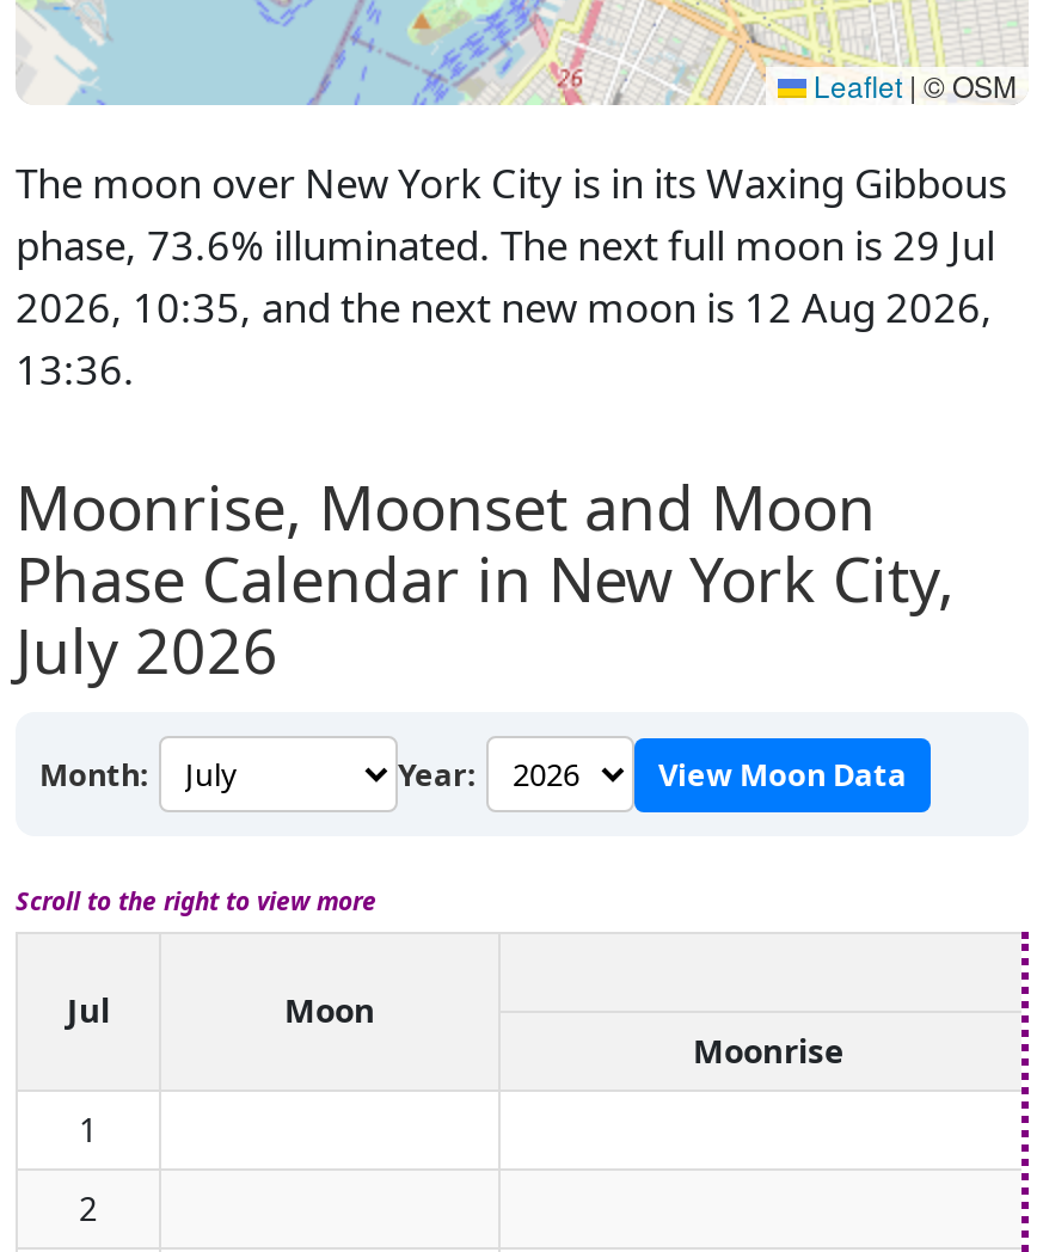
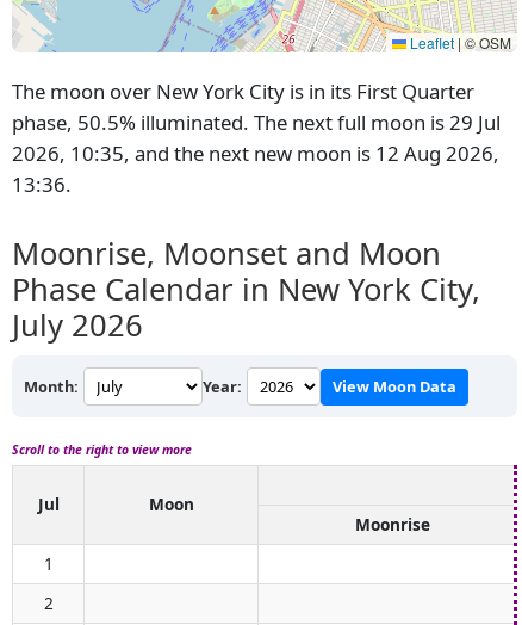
- The moon over New York City is in its Waxing Gibbous
+ The moon over New York City is in its First Quarter

- phase, 73.6% illuminated. The next full moon is 29 Jul
+ phase, 50.5% illuminated. The next full moon is 29 Jul
